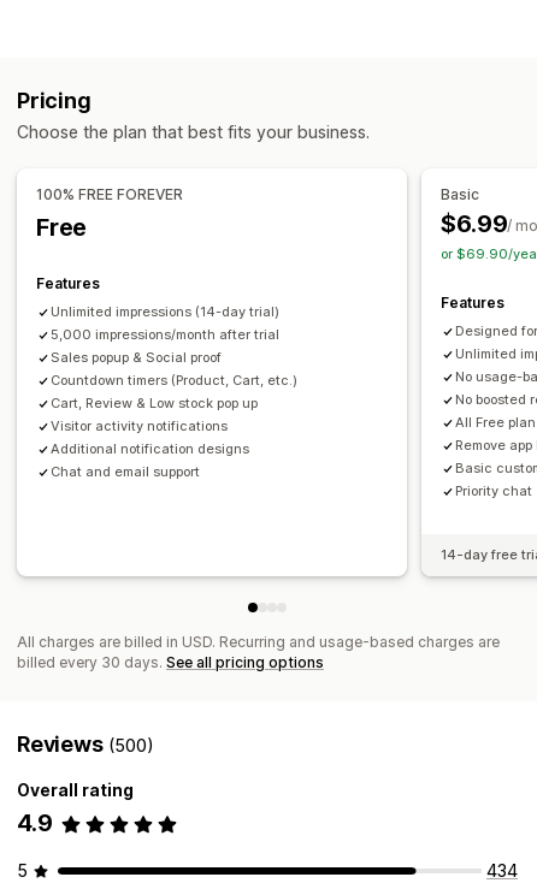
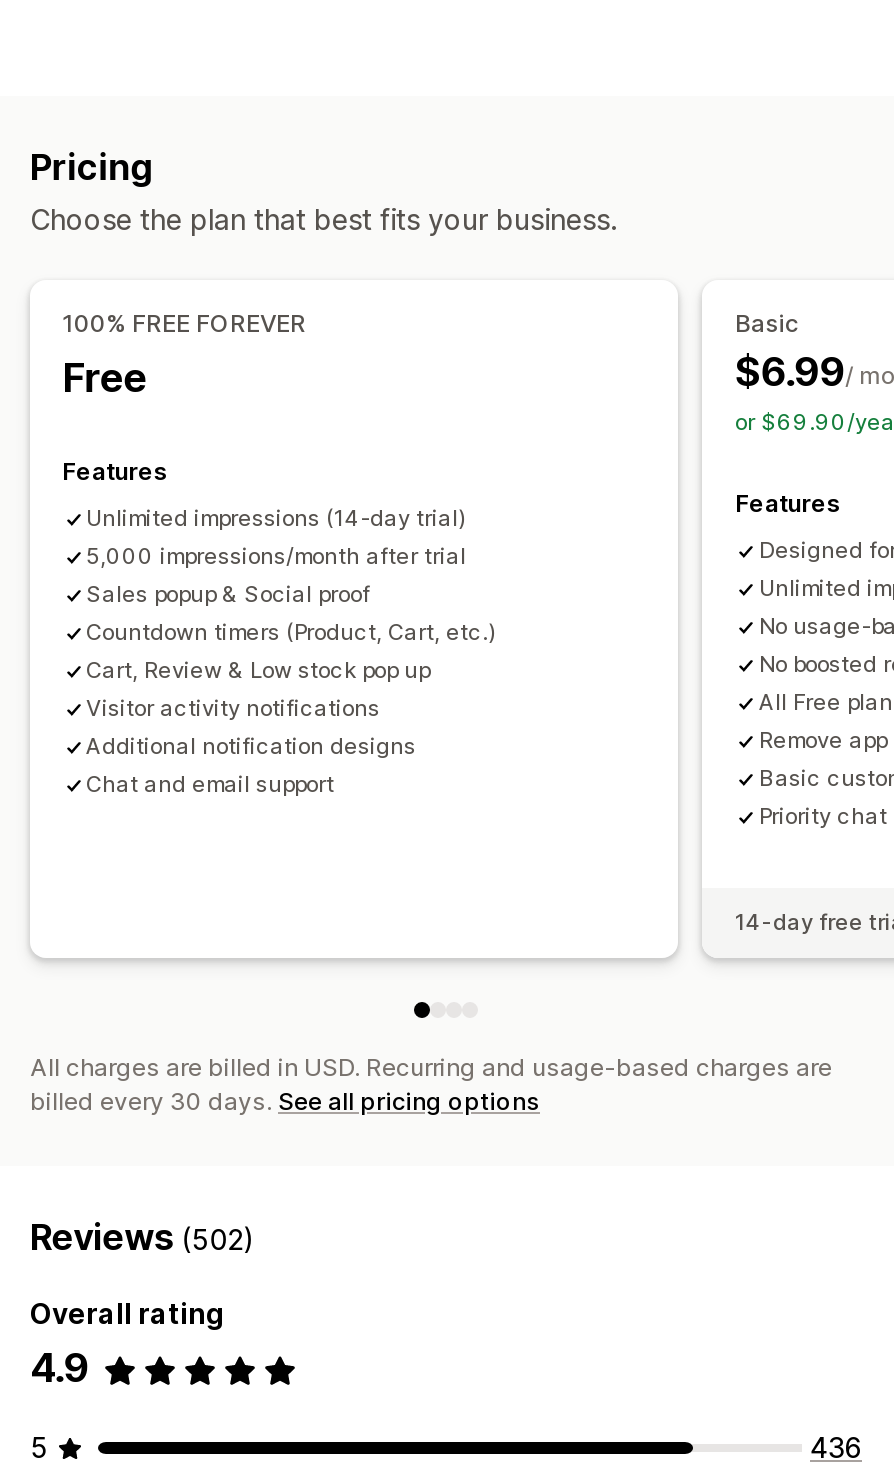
- Reviews (500)
+ Reviews (502)

- 434
+ 436
